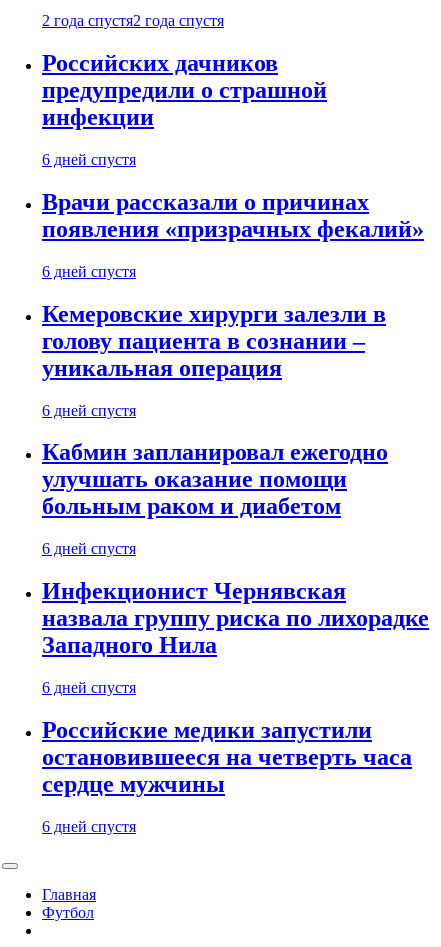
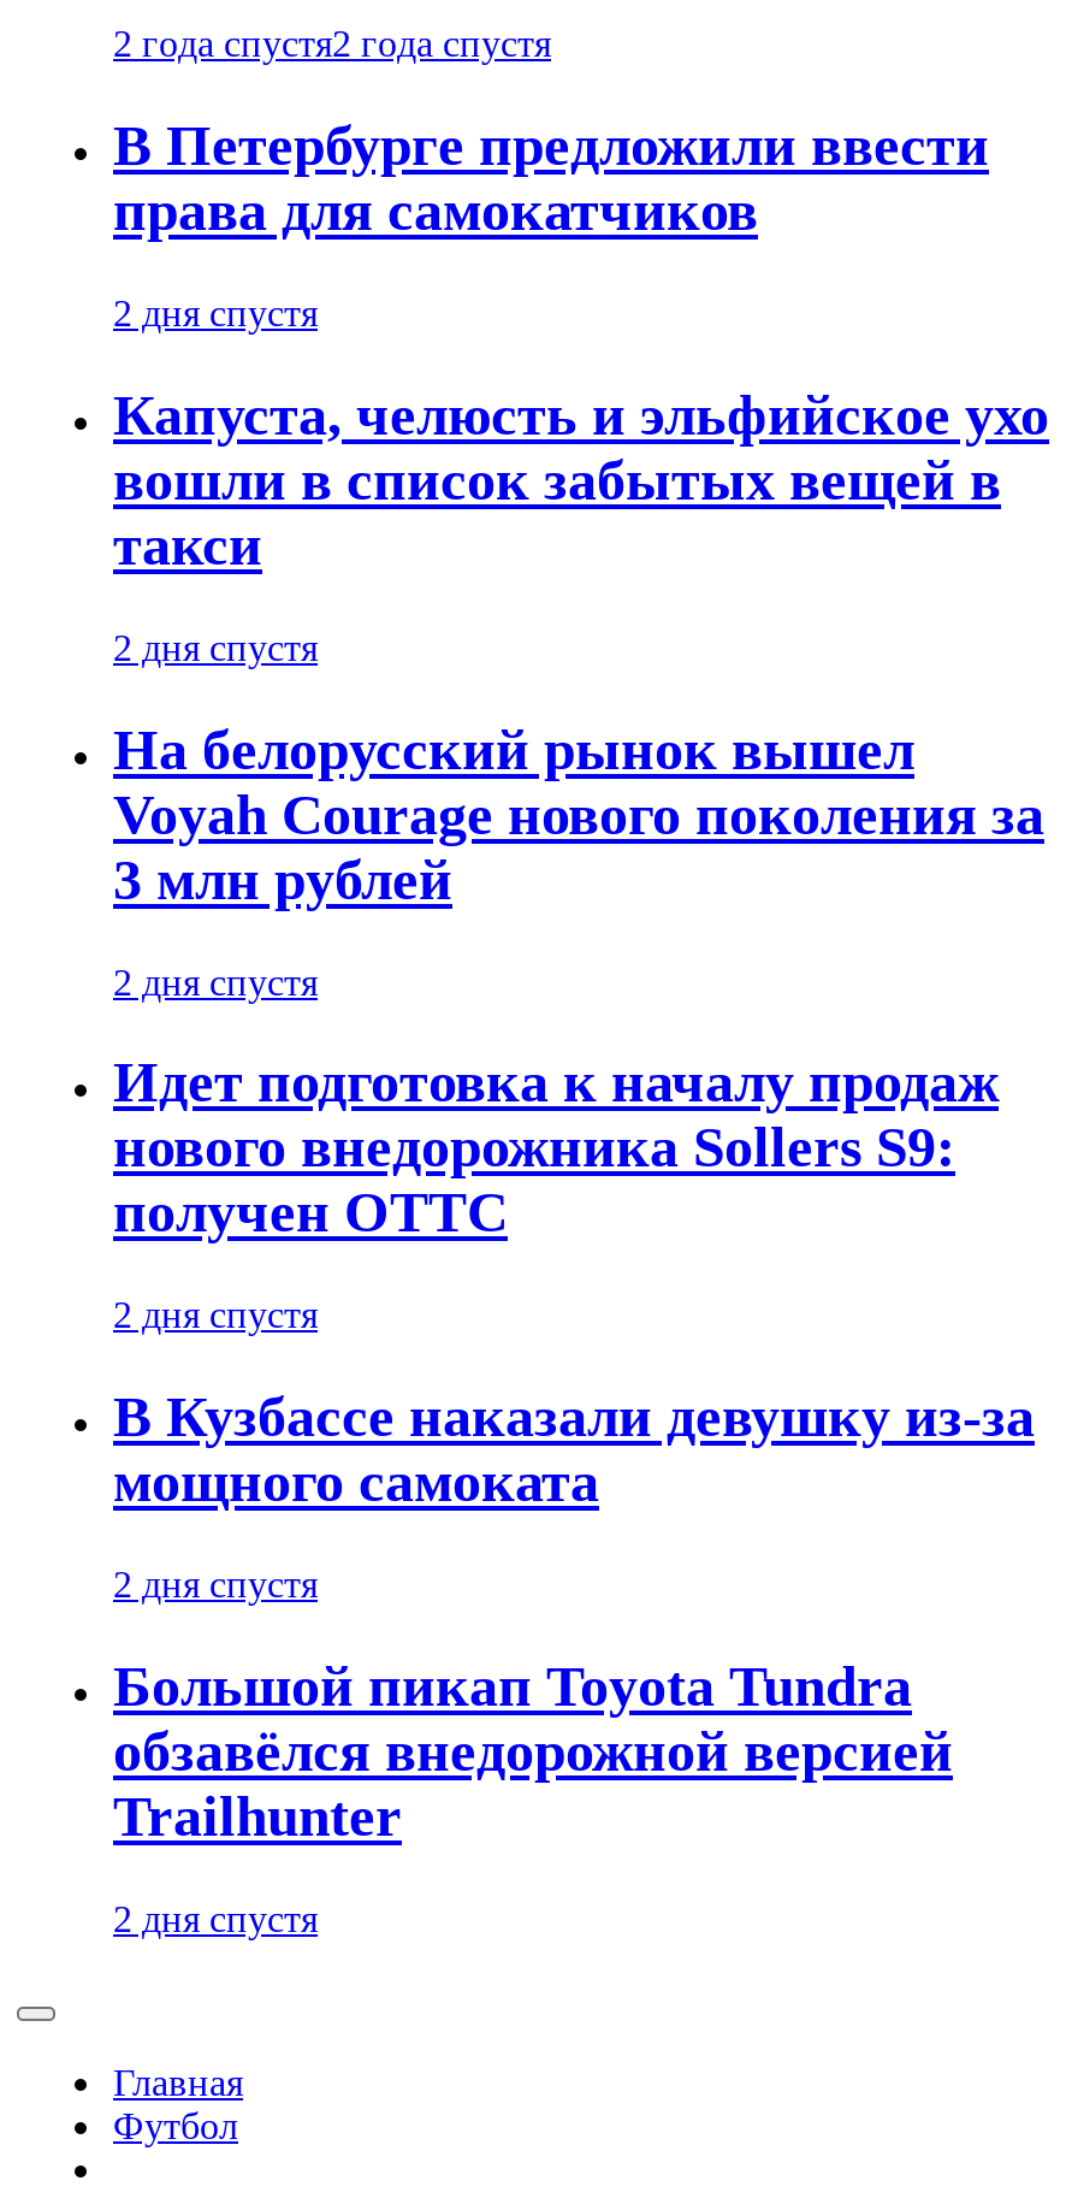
- Российских дачников
- предупредили о страшной
- инфекции
+ В Петербурге предложили ввести
+ права для самокатчиков

- 6 дней спустя
+ 2 дня спустя

- Врачи рассказали о причинах
- появления «призрачных фекалий»
+ Капуста, челюсть и эльфийское ухо
+ вошли в список забытых вещей в
+ такси

- 6 дней спустя
+ 2 дня спустя

- Кемеровские хирурги залезли в
- голову пациента в сознании –
- уникальная операция
+ На белорусский рынок вышел
+ Voyah Courage нового поколения за
+ 3 млн рублей

- 6 дней спустя
+ 2 дня спустя

- Кабмин запланировал ежегодно
- улучшать оказание помощи
- больным раком и диабетом
+ Идет подготовка к началу продаж
+ нового внедорожника Sollers S9:
+ получен ОТТС

- 6 дней спустя
+ 2 дня спустя

- Инфекционист Чернявская
- назвала группу риска по лихорадке
- Западного Нила
+ В Кузбассе наказали девушку из-за
+ мощного самоката

- 6 дней спустя
+ 2 дня спустя

- Российские медики запустили
- остановившееся на четверть часа
- сердце мужчины
+ Большой пикап Toyota Tundra
+ обзавёлся внедорожной версией
+ Trailhunter

- 6 дней спустя
+ 2 дня спустя
